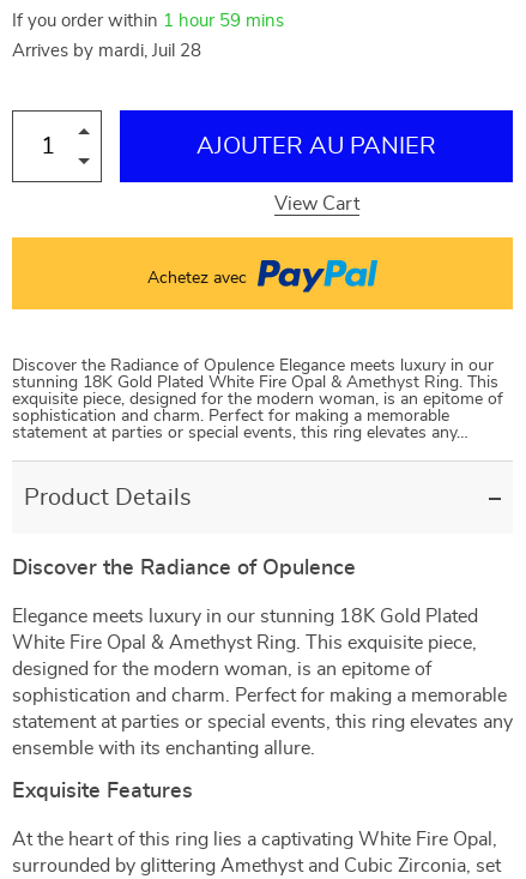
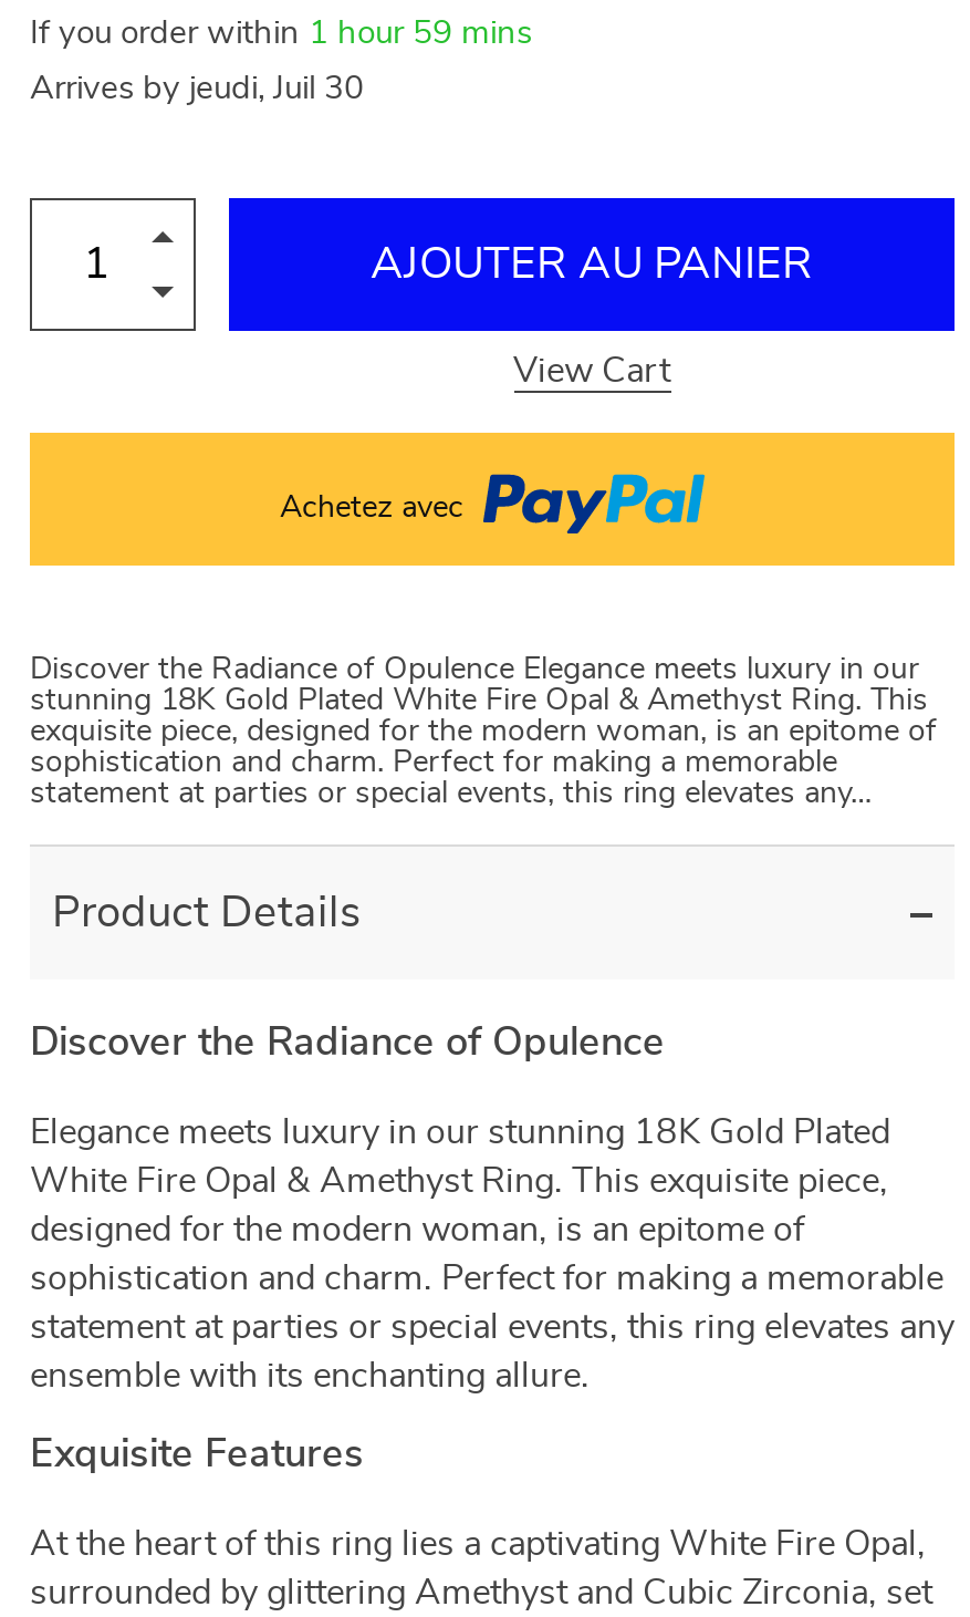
- Arrives by mardi, Juil 28
+ Arrives by jeudi, Juil 30
